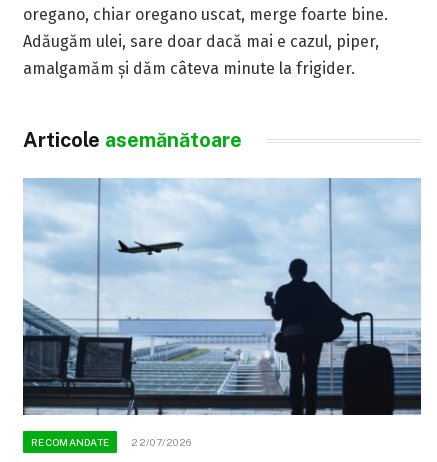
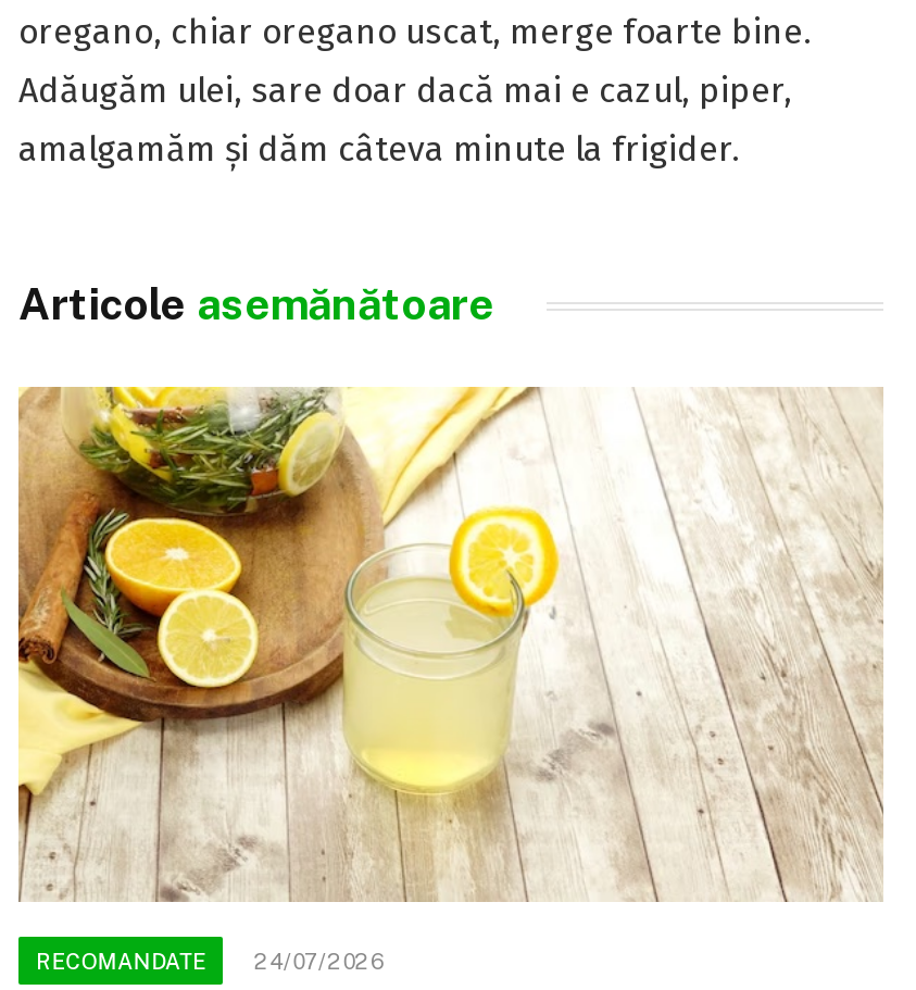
- [image]
- RECOMANDATE 22/07/2026
+ [image]
+ RECOMANDATE 24/07/2026
